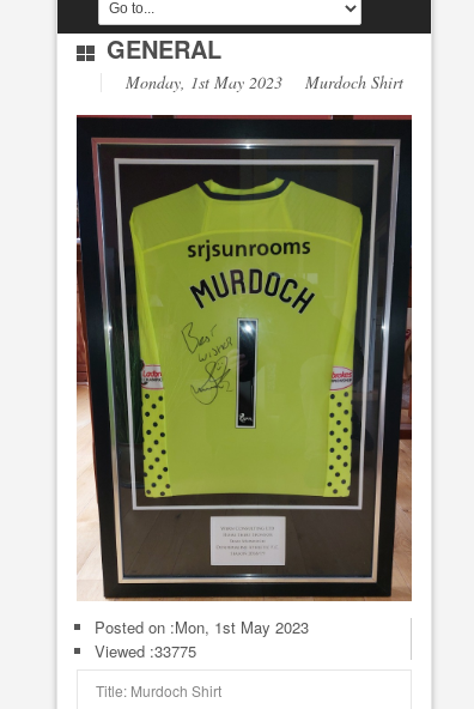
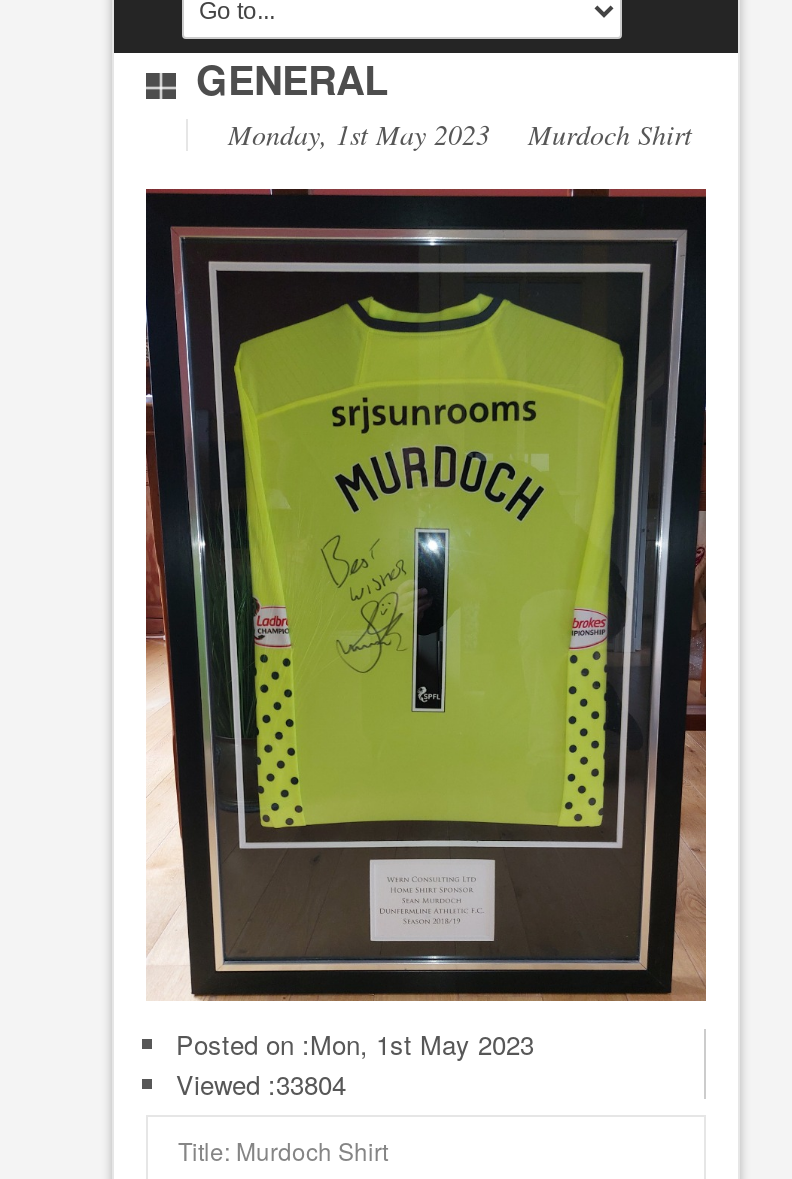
- Viewed :33775
+ Viewed :33804
